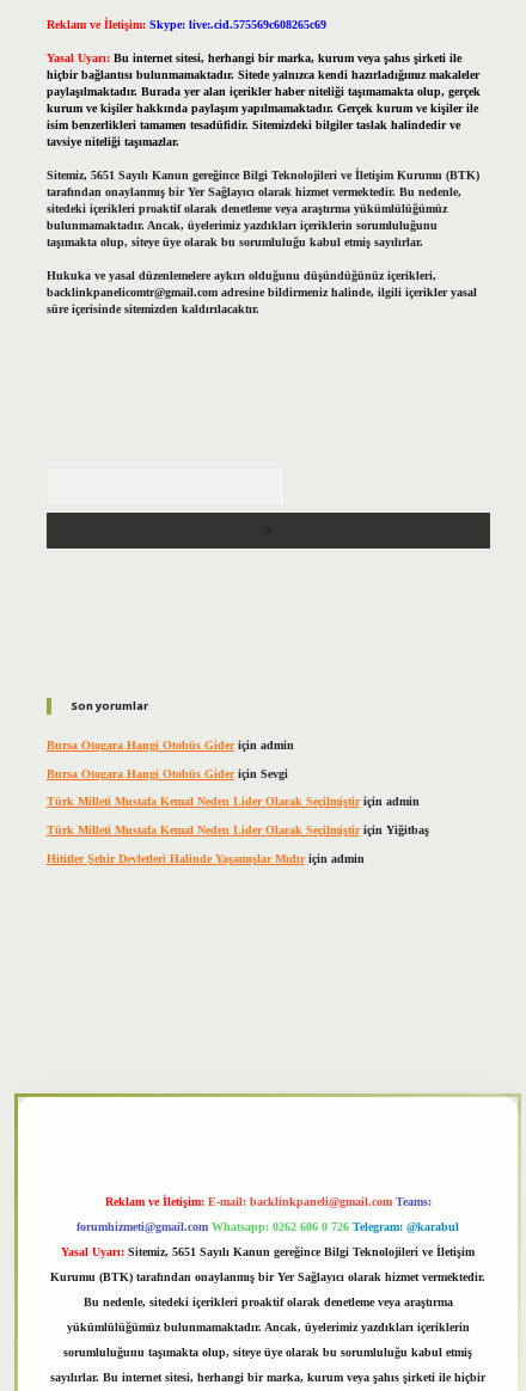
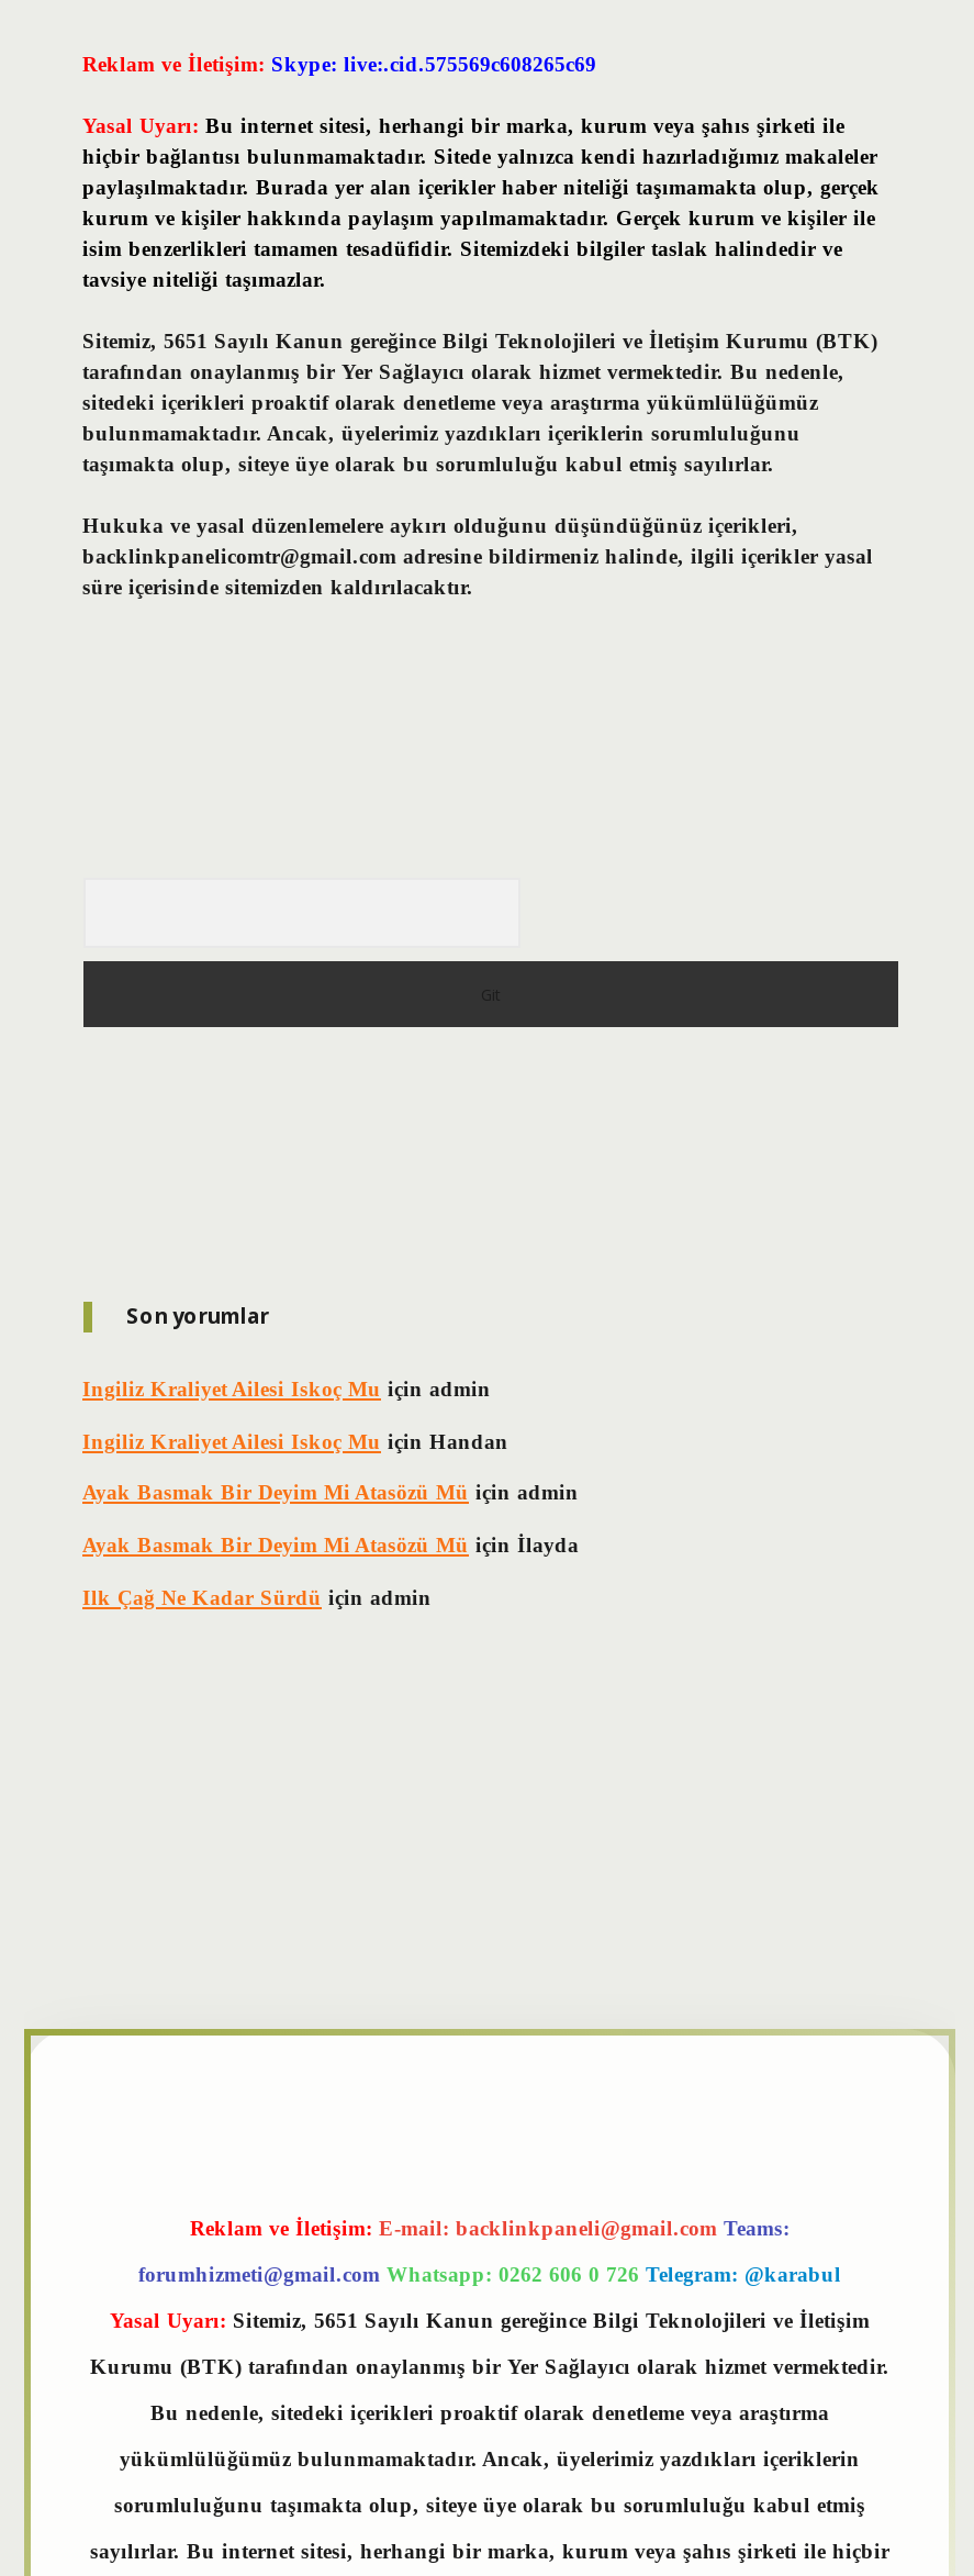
- Bursa Otogara Hangi Otobüs Gider için admin
+ Ingiliz Kraliyet Ailesi Iskoç Mu için admin

- Bursa Otogara Hangi Otobüs Gider için Sevgi
+ Ingiliz Kraliyet Ailesi Iskoç Mu için Handan

- Türk Milleti Mustafa Kemal Neden Lider Olarak Seçilmiştir için admin
+ Ayak Basmak Bir Deyim Mi Atasözü Mü için admin

- Türk Milleti Mustafa Kemal Neden Lider Olarak Seçilmiştir için Yiğitbaş
+ Ayak Basmak Bir Deyim Mi Atasözü Mü için İlayda

- Hititler Şehir Devletleri Halinde Yaşamışlar Mıdır için admin
+ Ilk Çağ Ne Kadar Sürdü için admin
